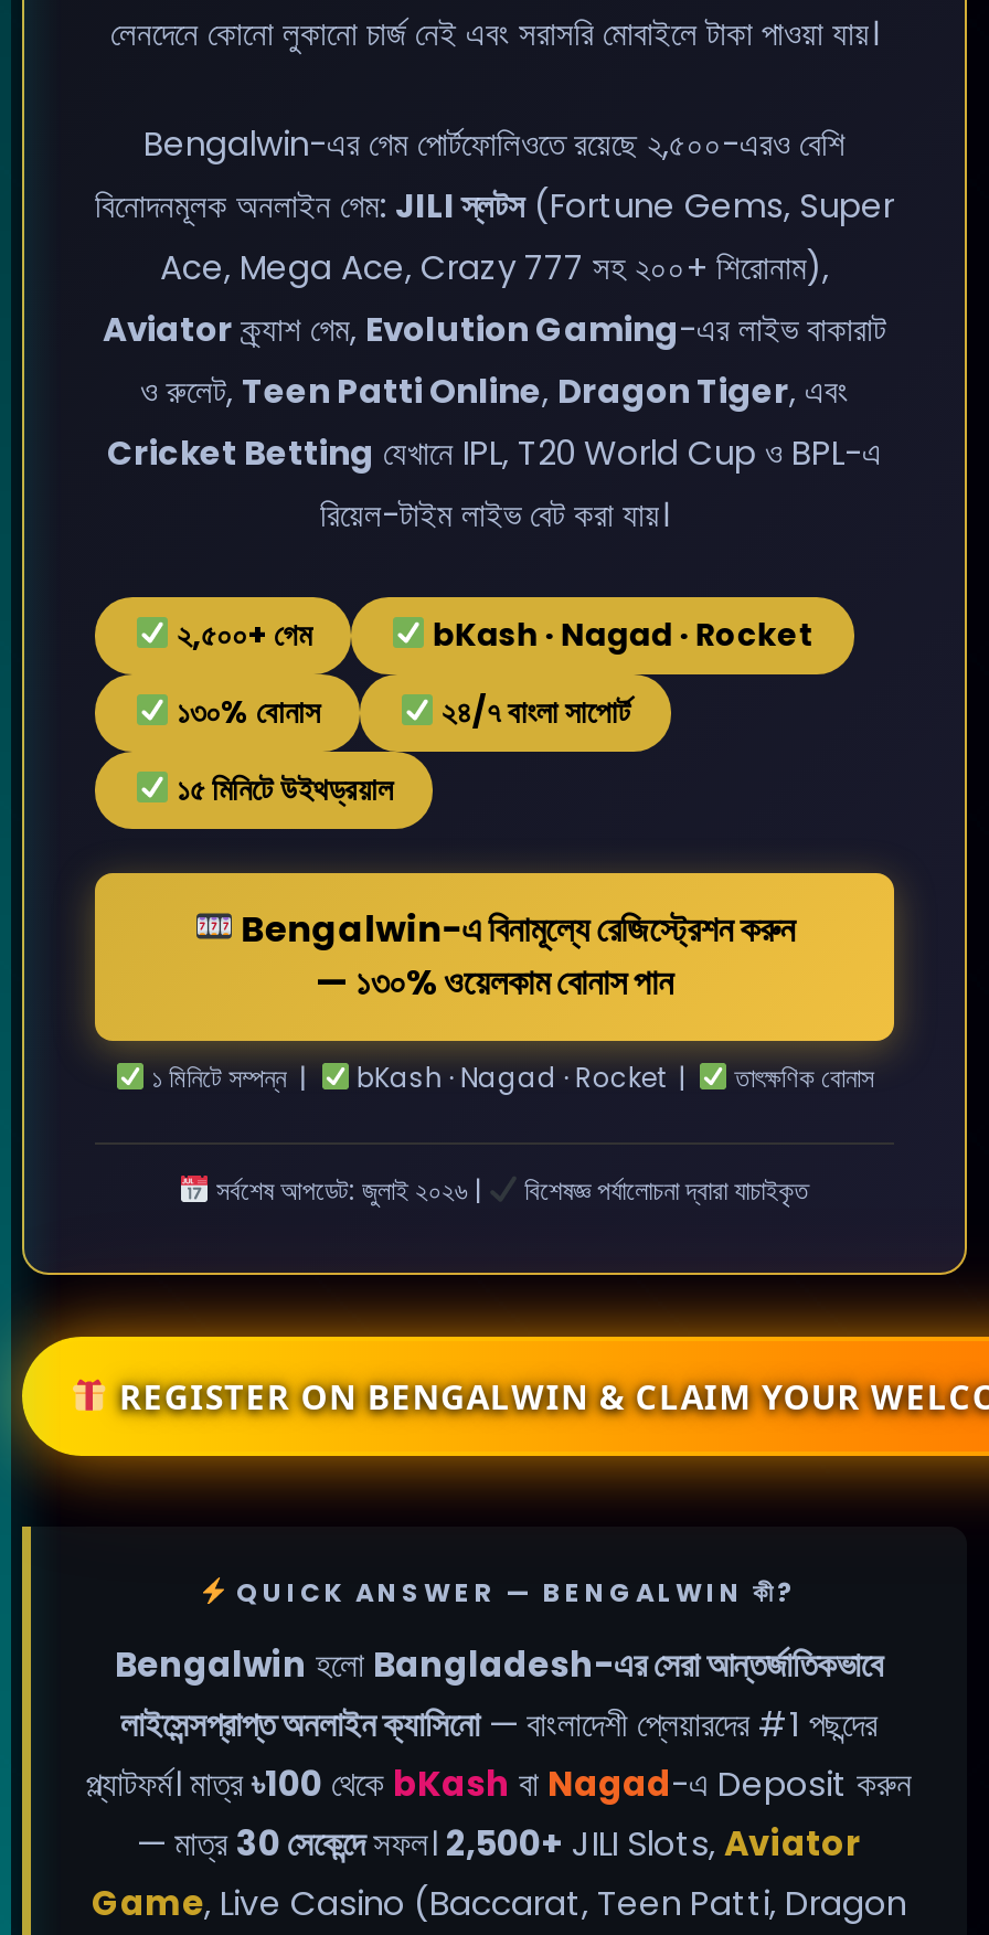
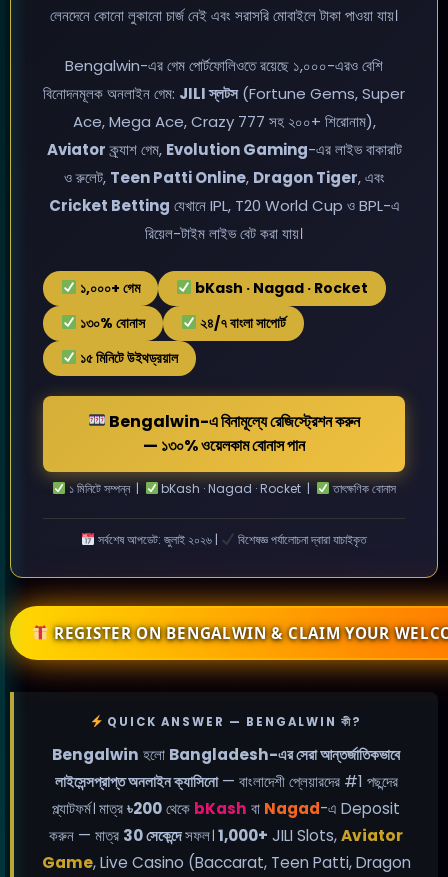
- Bengalwin-এর গেম পোর্টফোলিওতে রয়েছে ২,৫০০-এরও বেশি
+ Bengalwin-এর গেম পোর্টফোলিওতে রয়েছে ১,০০০-এরও বেশি

- ২,৫০০+ গেম
+ ১,০০০+ গেম

- প্ল্যাটফর্ম। মাত্র ৳100 থেকে bKash বা Nagad-এ Deposit করুন
- — মাত্র 30 সেকেন্দেসফল। 2,500+ JILI Slots, Aviator
+ প্ল্যাটফর্ম। মাত্র ৳200 থেকে bKash বা Nagad-এ Deposit
+ করুন — মাত্র 30 সেকেন্দেসফল। 1,000+ JILI Slots, Aviator
